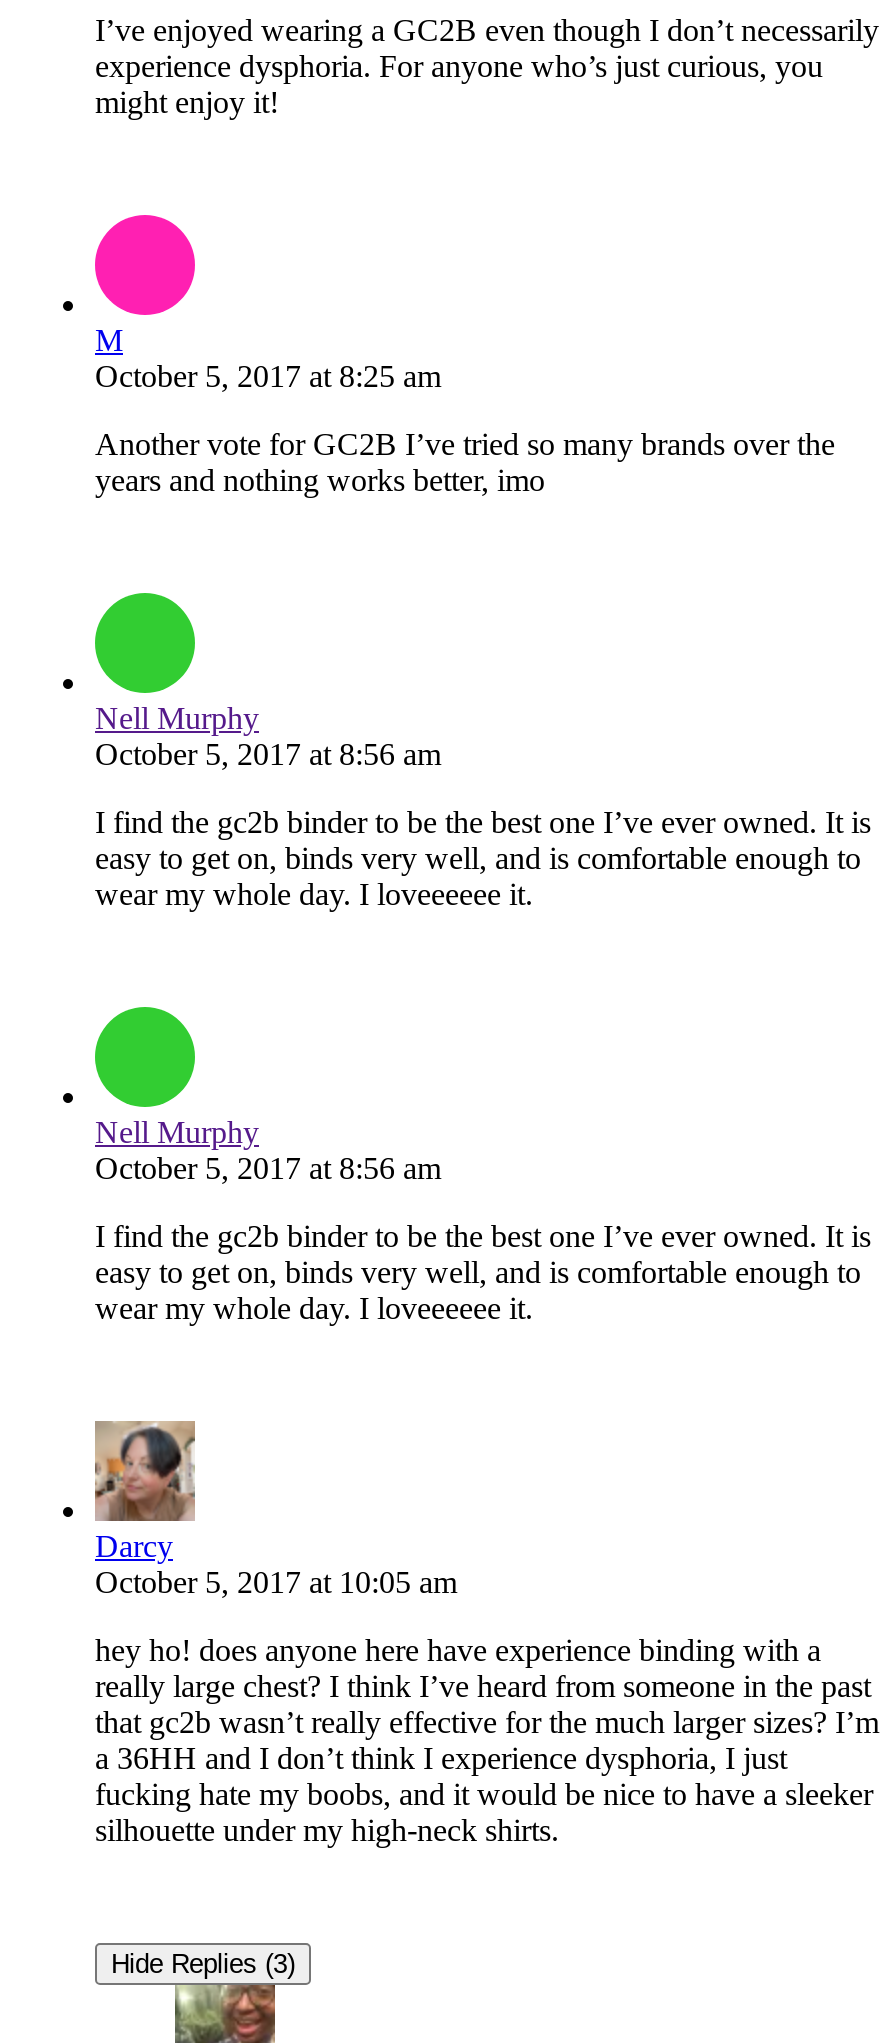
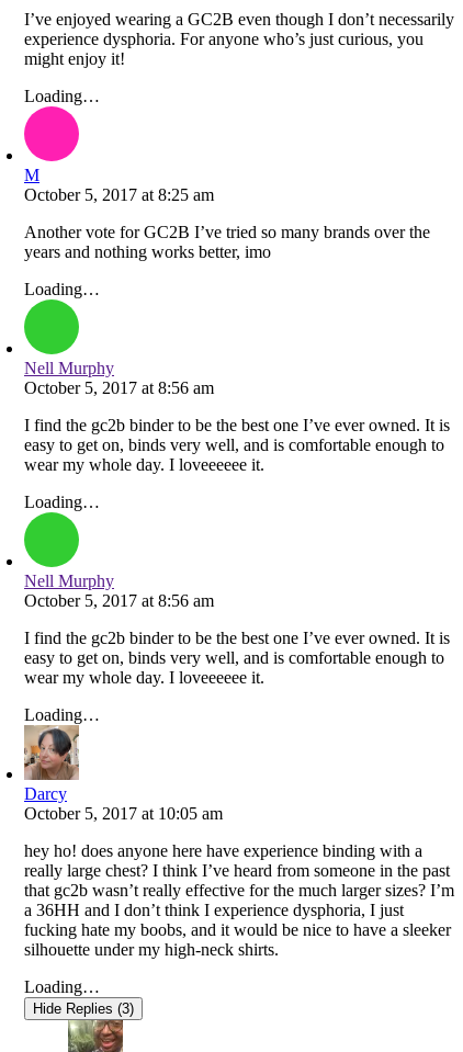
+ Loading…

+ Loading…

+ Loading…

+ Loading…

+ Loading…
